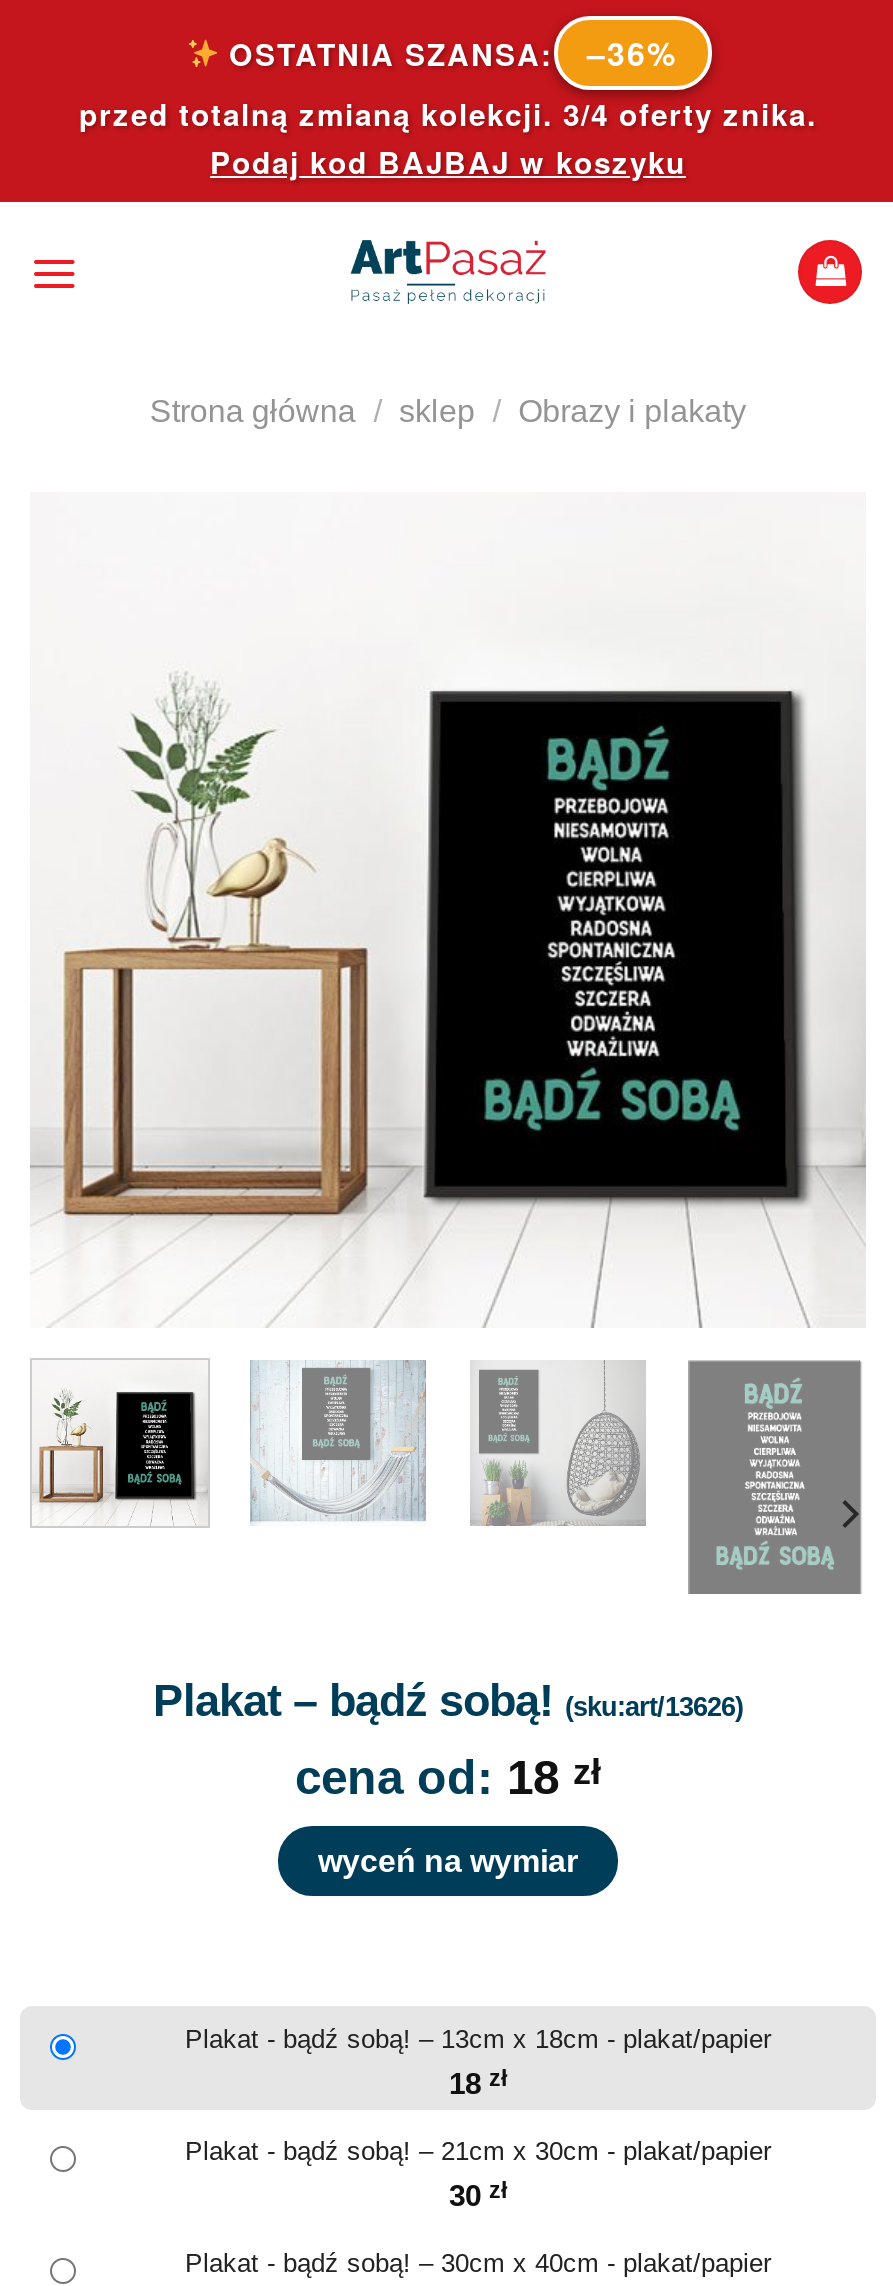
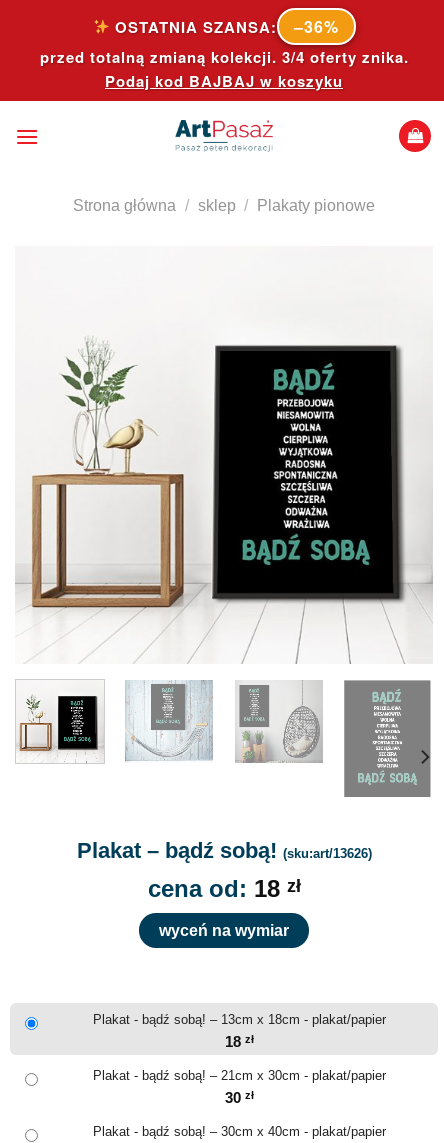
- Strona główna / sklep / Obrazy i plakaty
+ Strona główna / sklep / Plakaty pionowe
